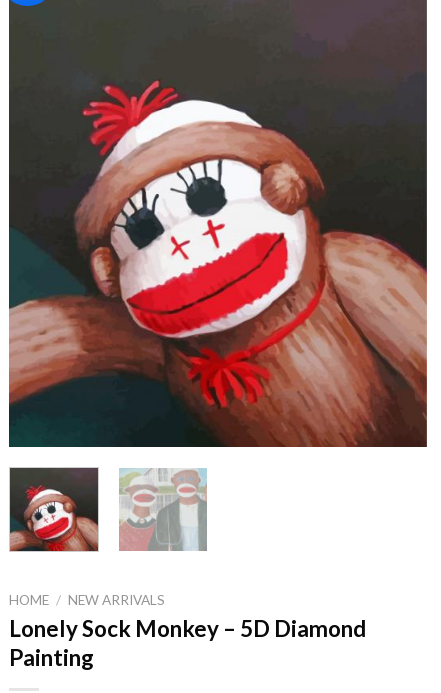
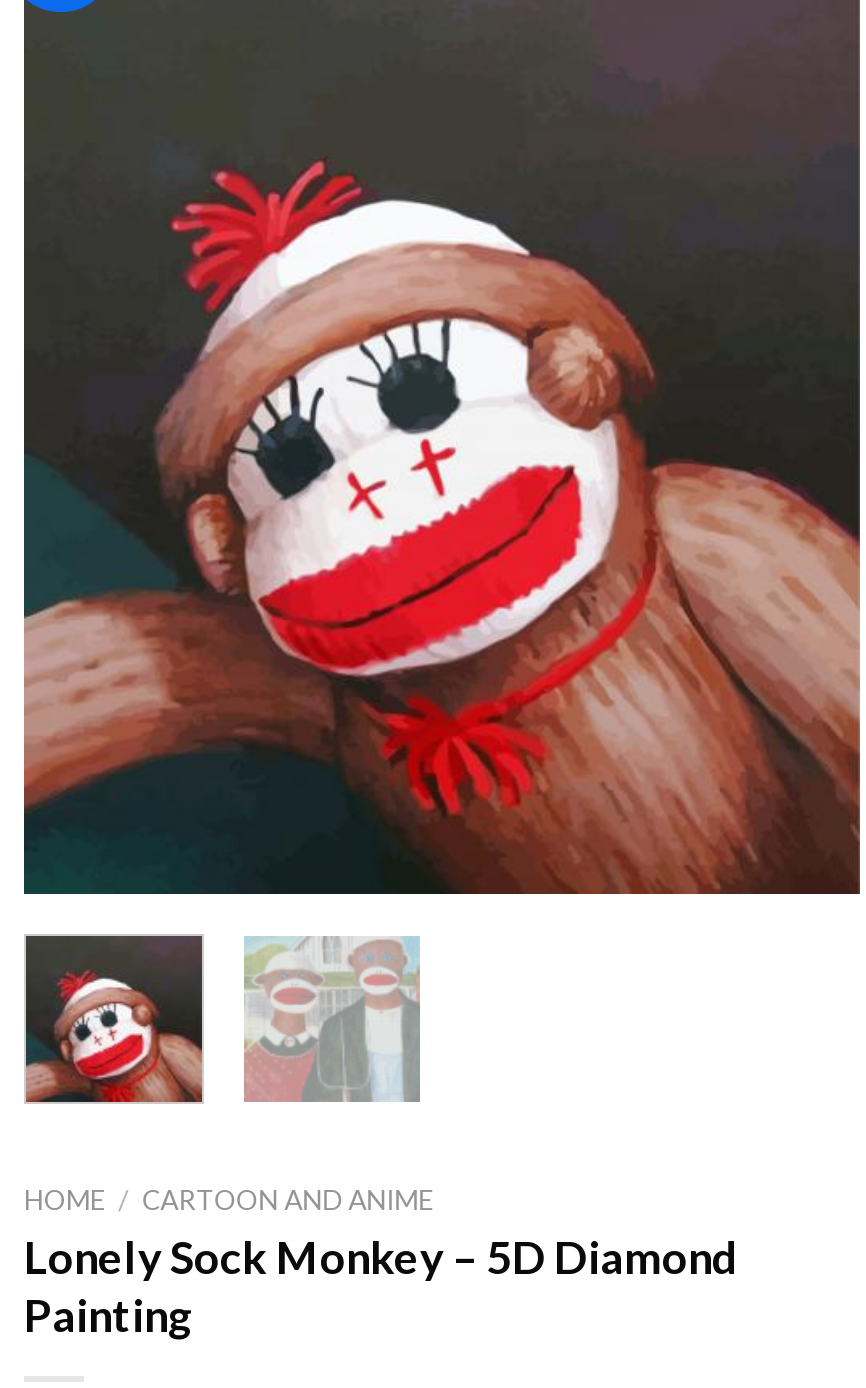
- HOME / NEW ARRIVALS
+ HOME / CARTOON AND ANIME
